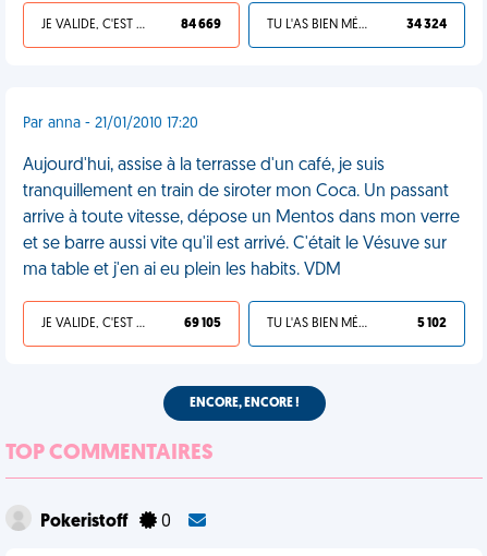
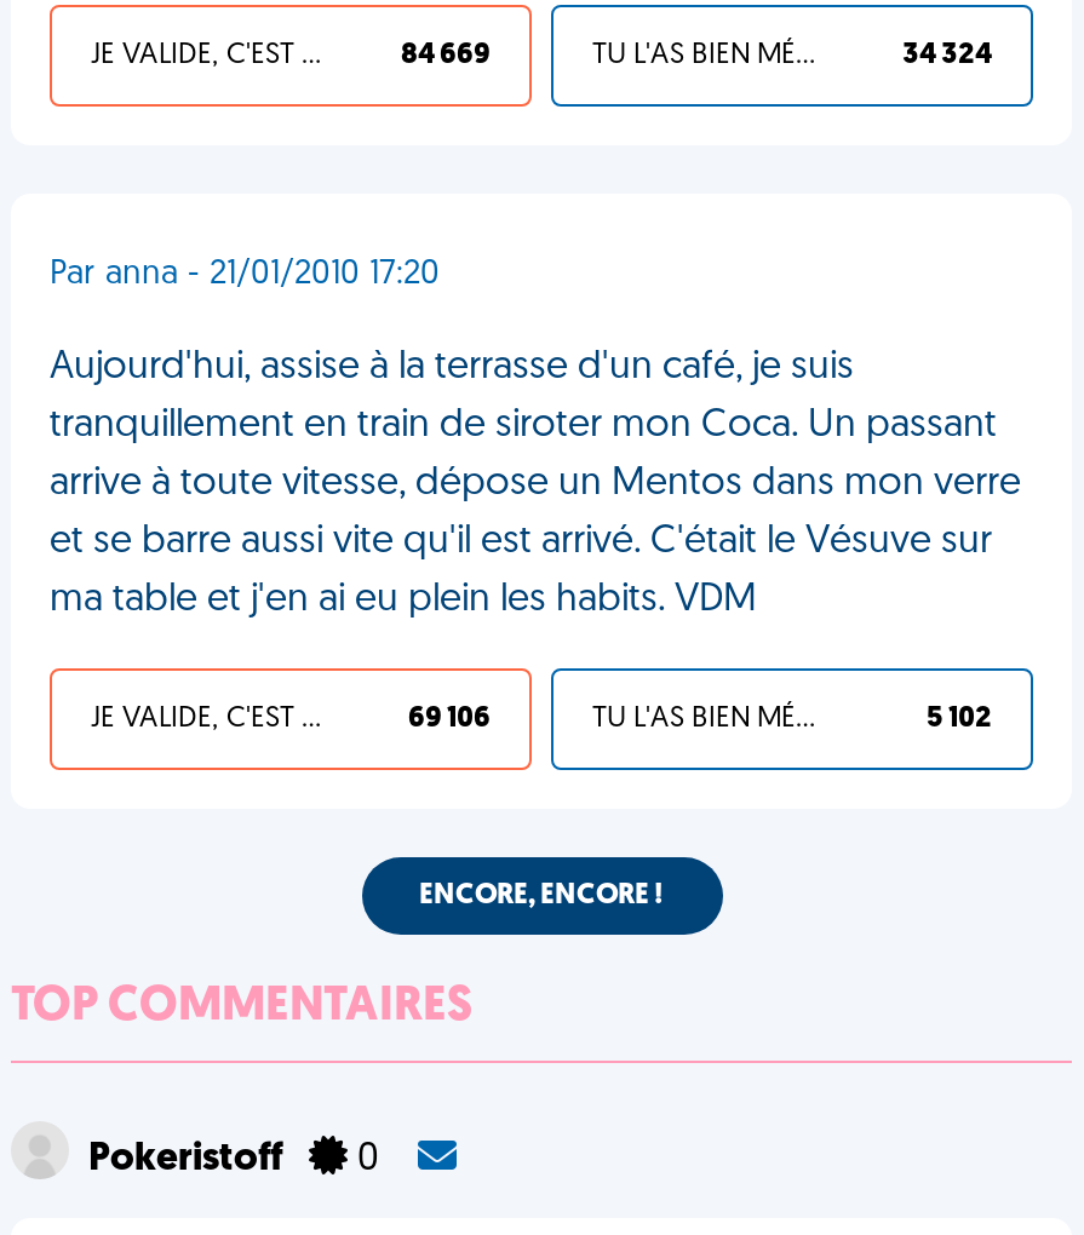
- 69 105
+ 69 106
